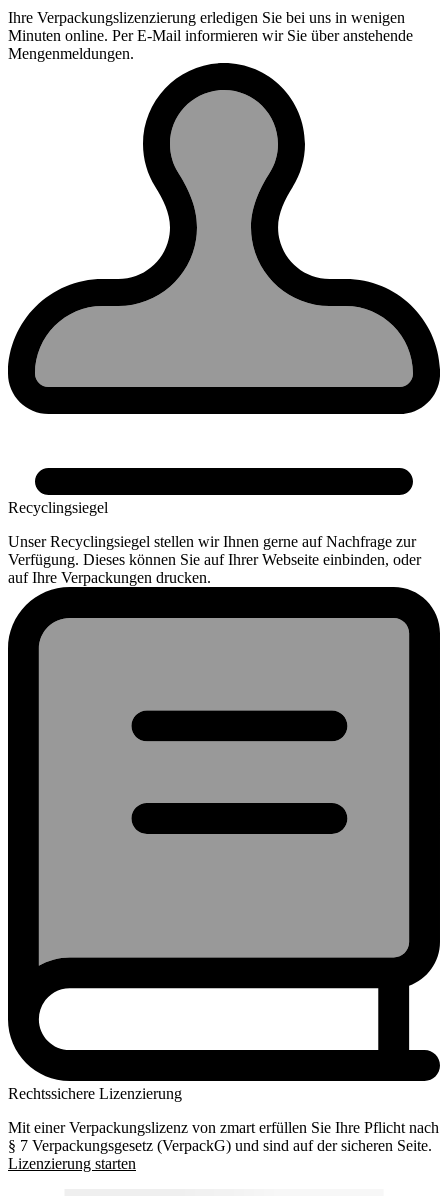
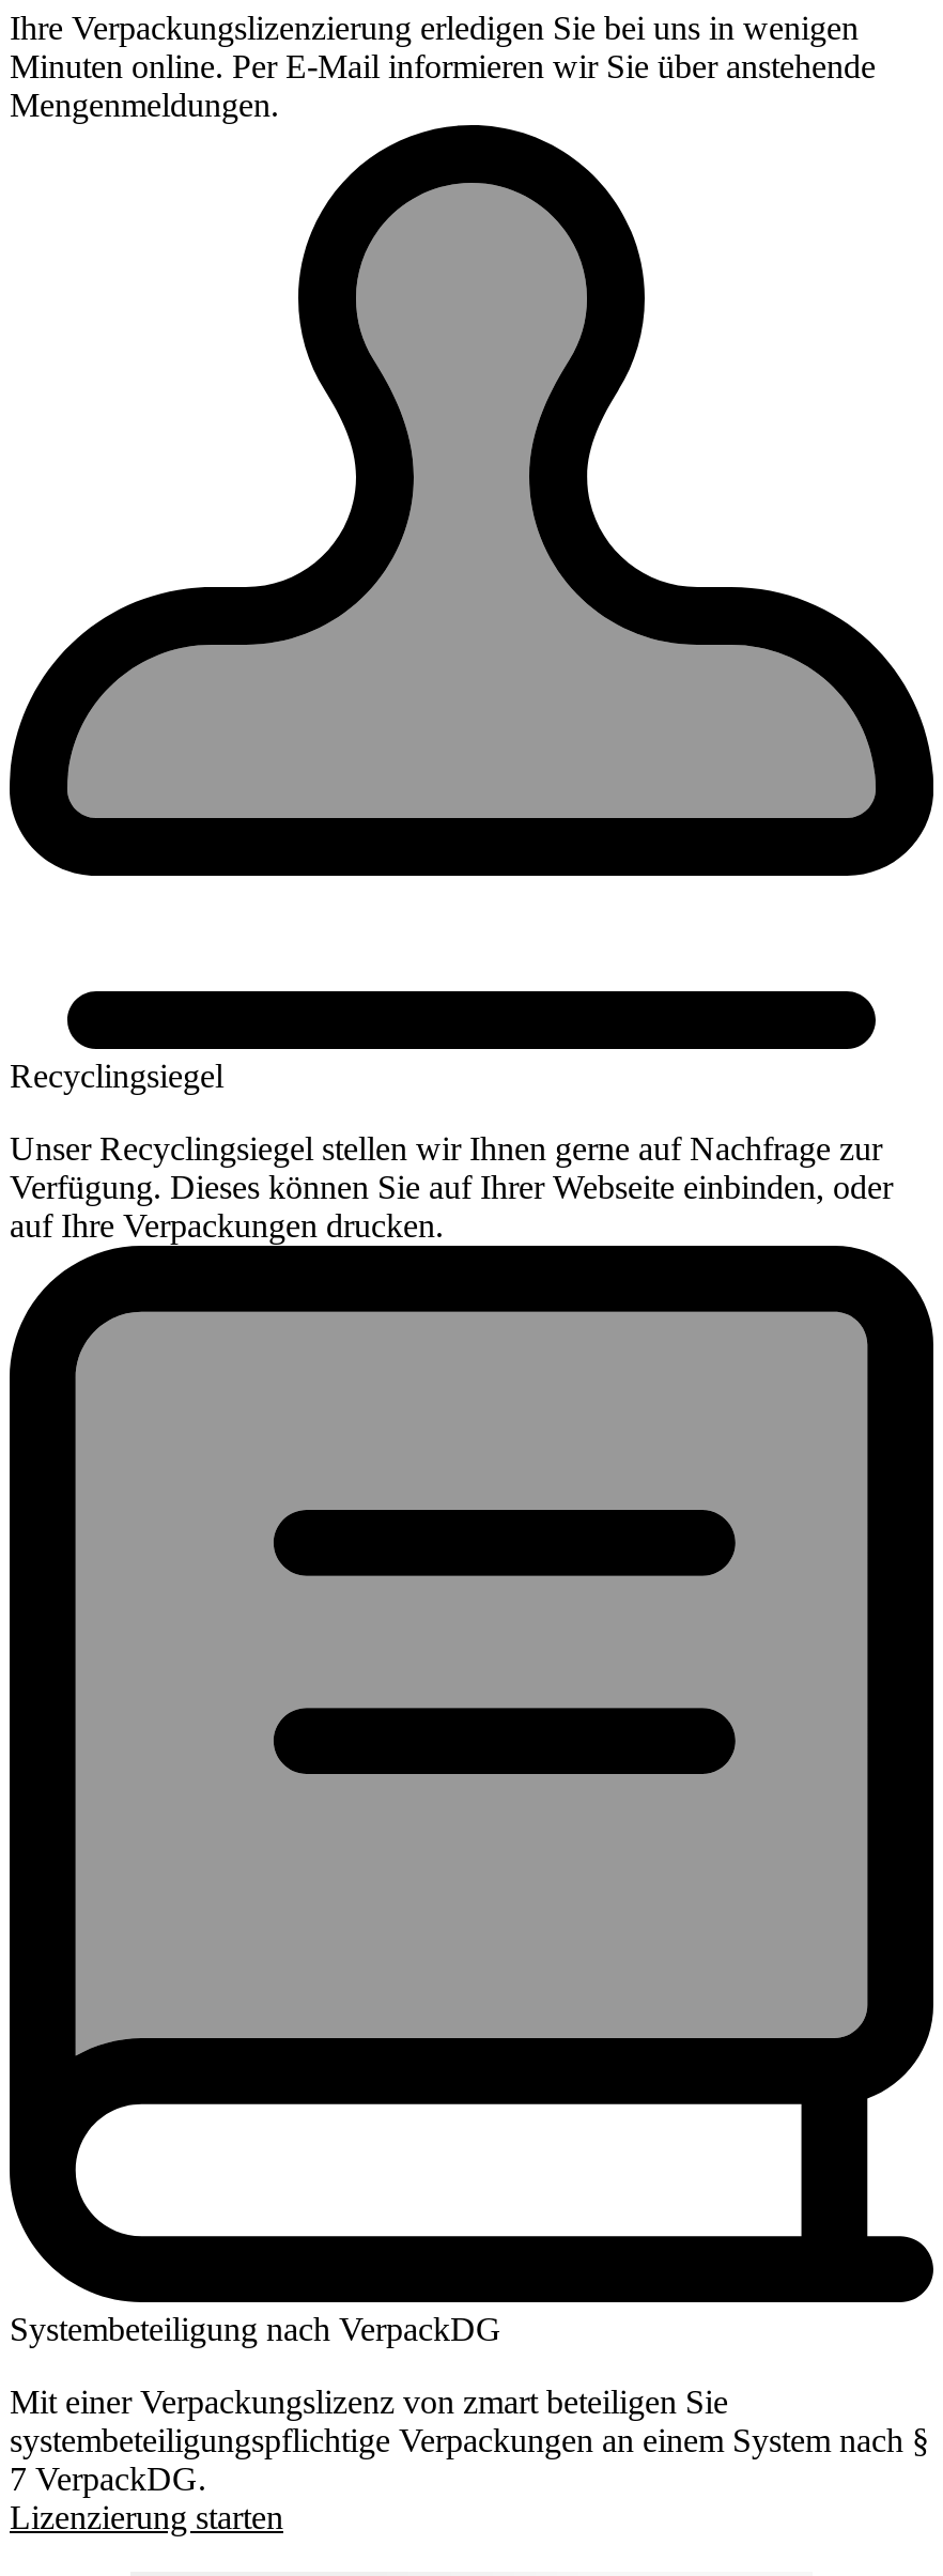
- Rechtssichere Lizenzierung
+ Systembeteiligung nach VerpackDG

- Mit einer Verpackungslizenz von zmart erfüllen Sie Ihre Pflicht nach
- § 7 Verpackungsgesetz (VerpackG) und sind auf der sicheren Seite.
+ Mit einer Verpackungslizenz von zmart beteiligen Sie
+ systembeteiligungspflichtige Verpackungen an einem System nach §
+ 7 VerpackDG.
